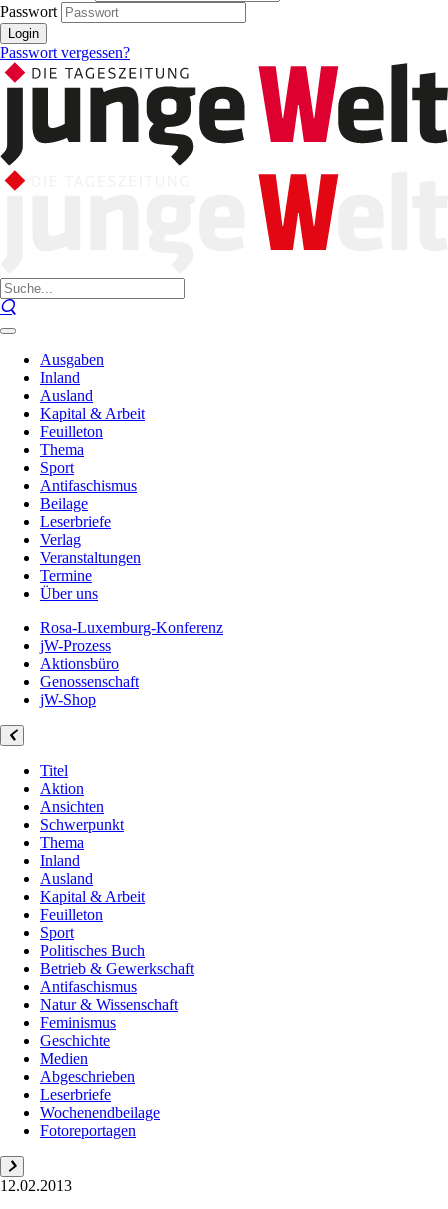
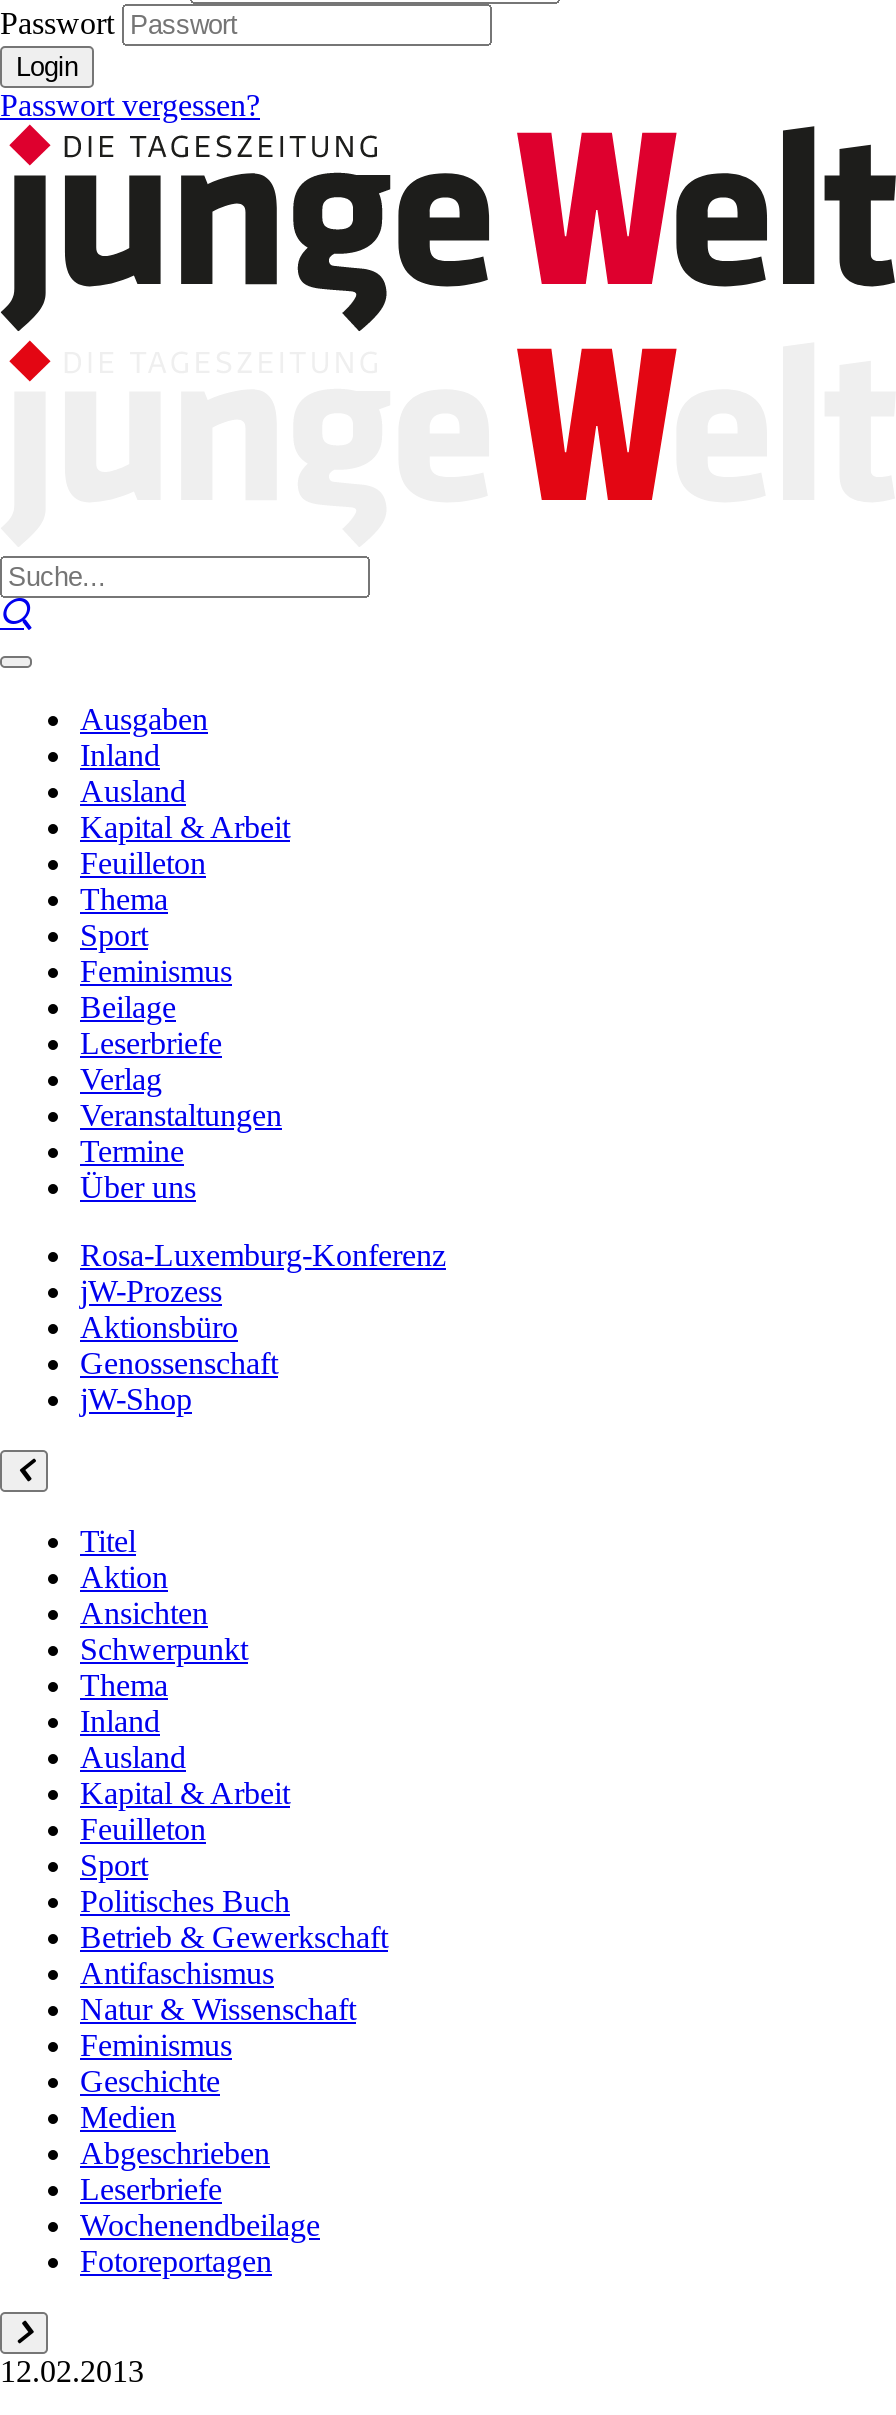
- Antifaschismus
+ Feminismus
